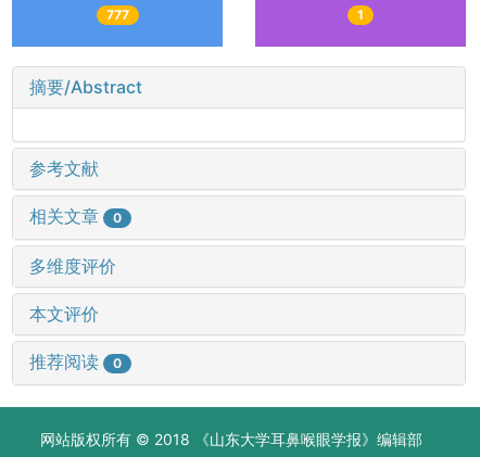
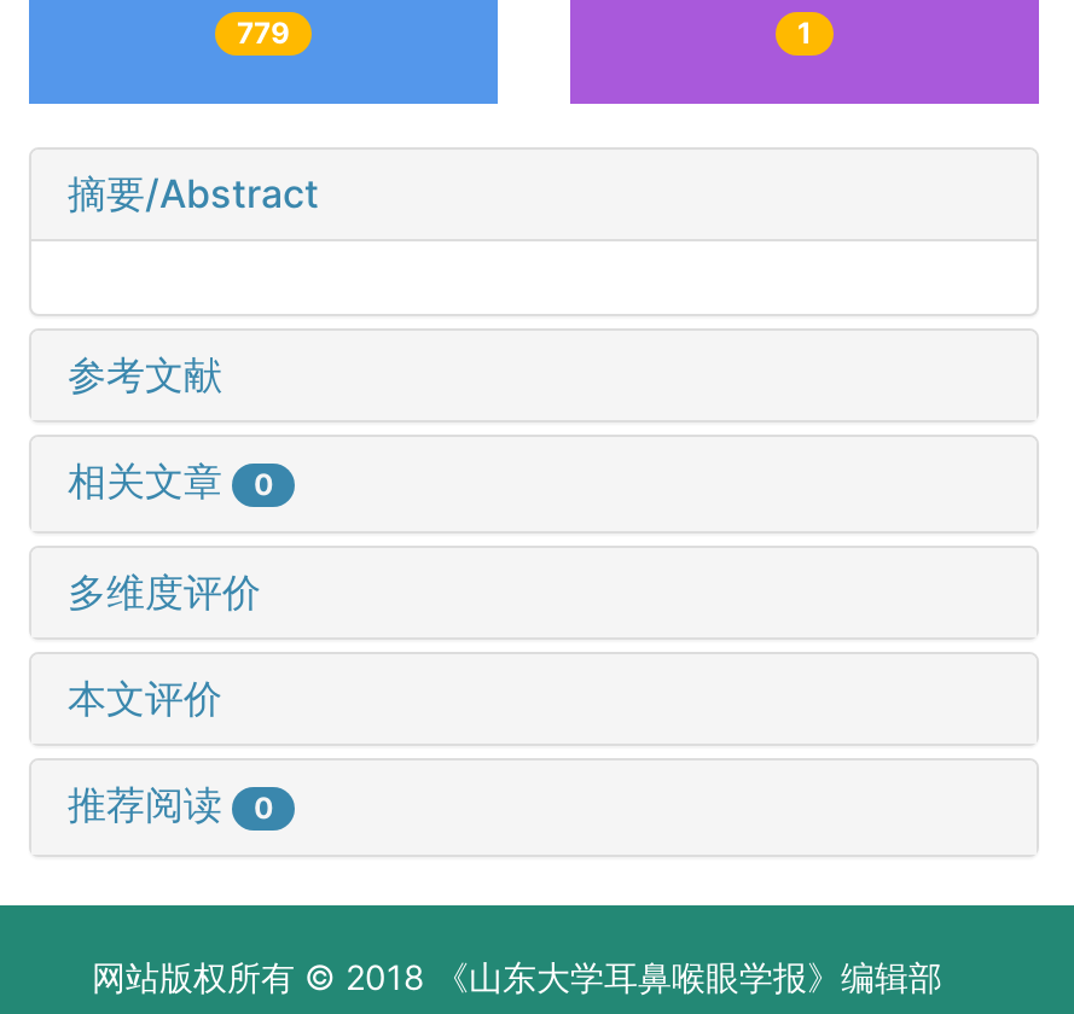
- 777
+ 779
